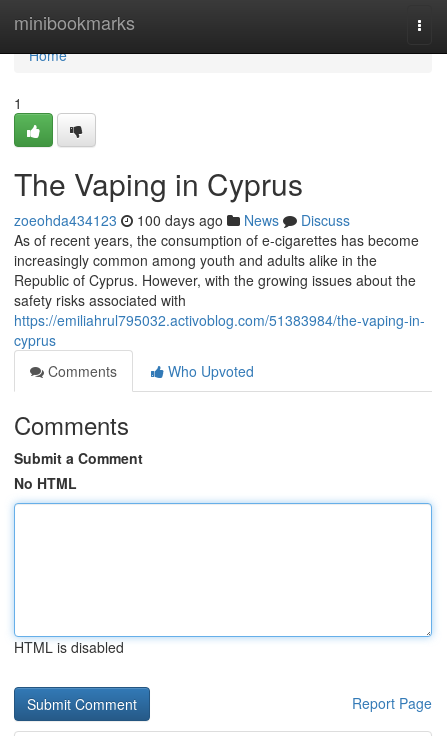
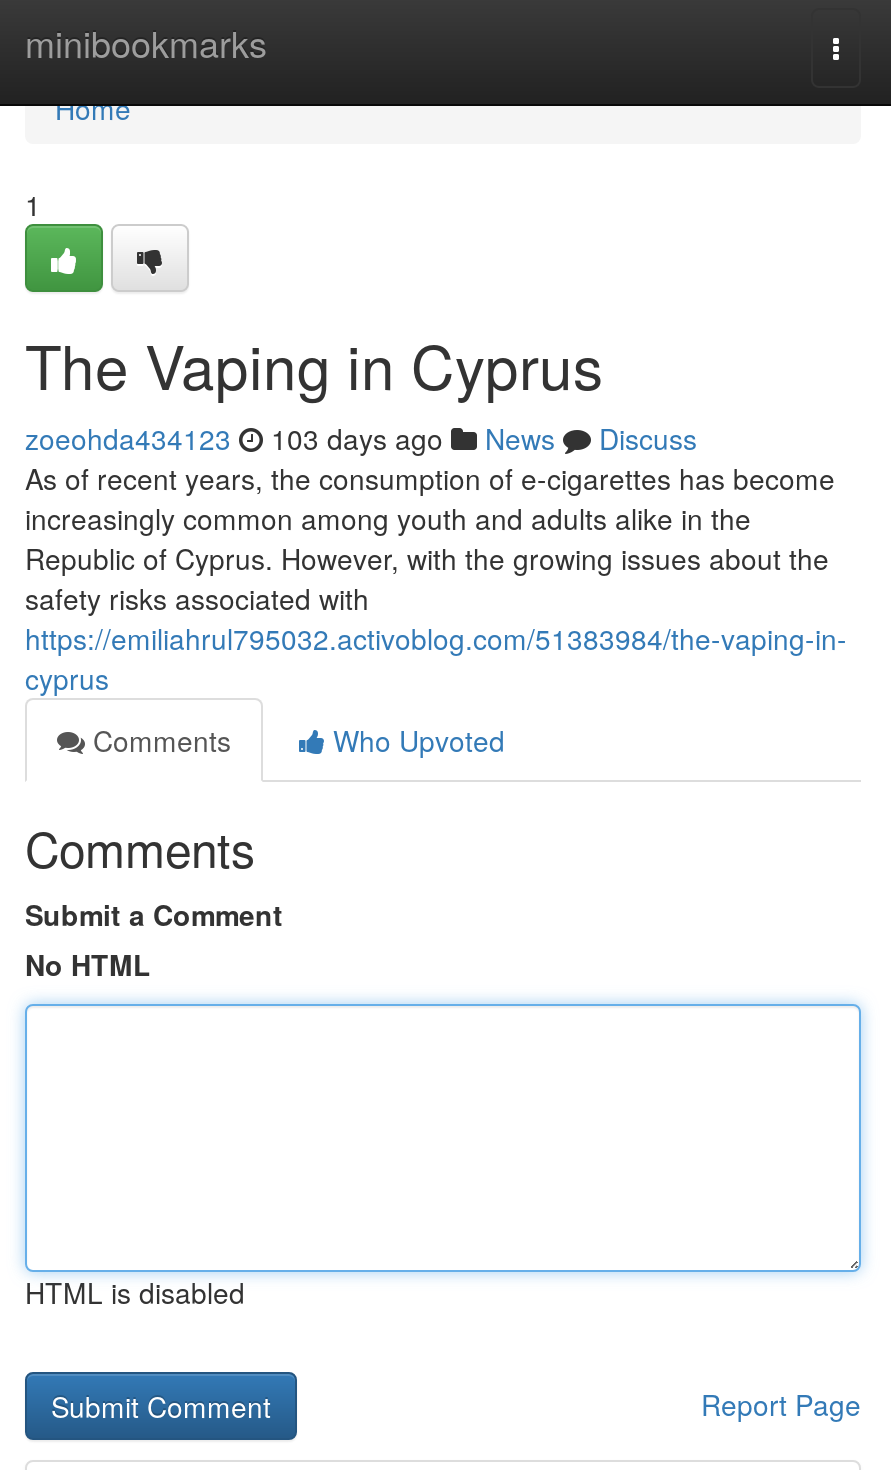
- zoeohda434123 100 days ago News Discuss
+ zoeohda434123 103 days ago News Discuss
